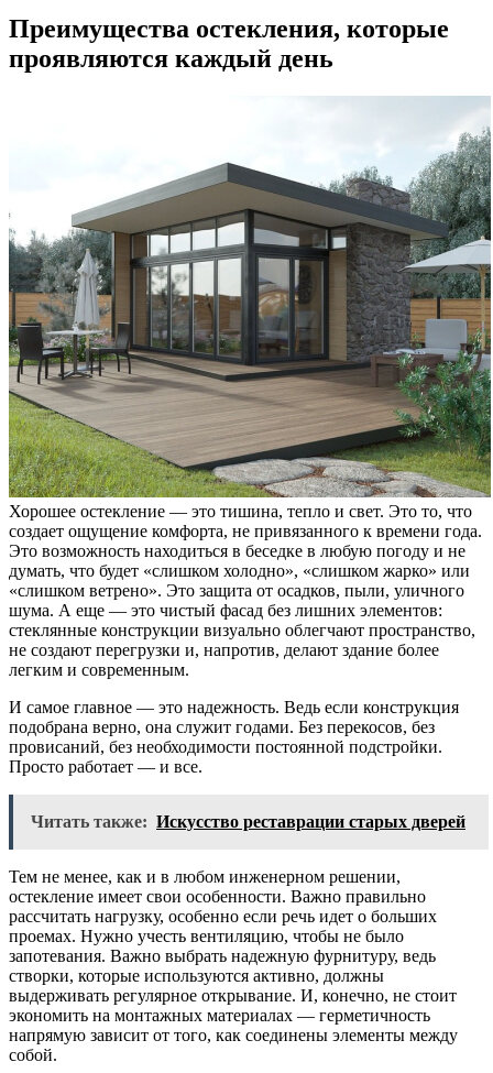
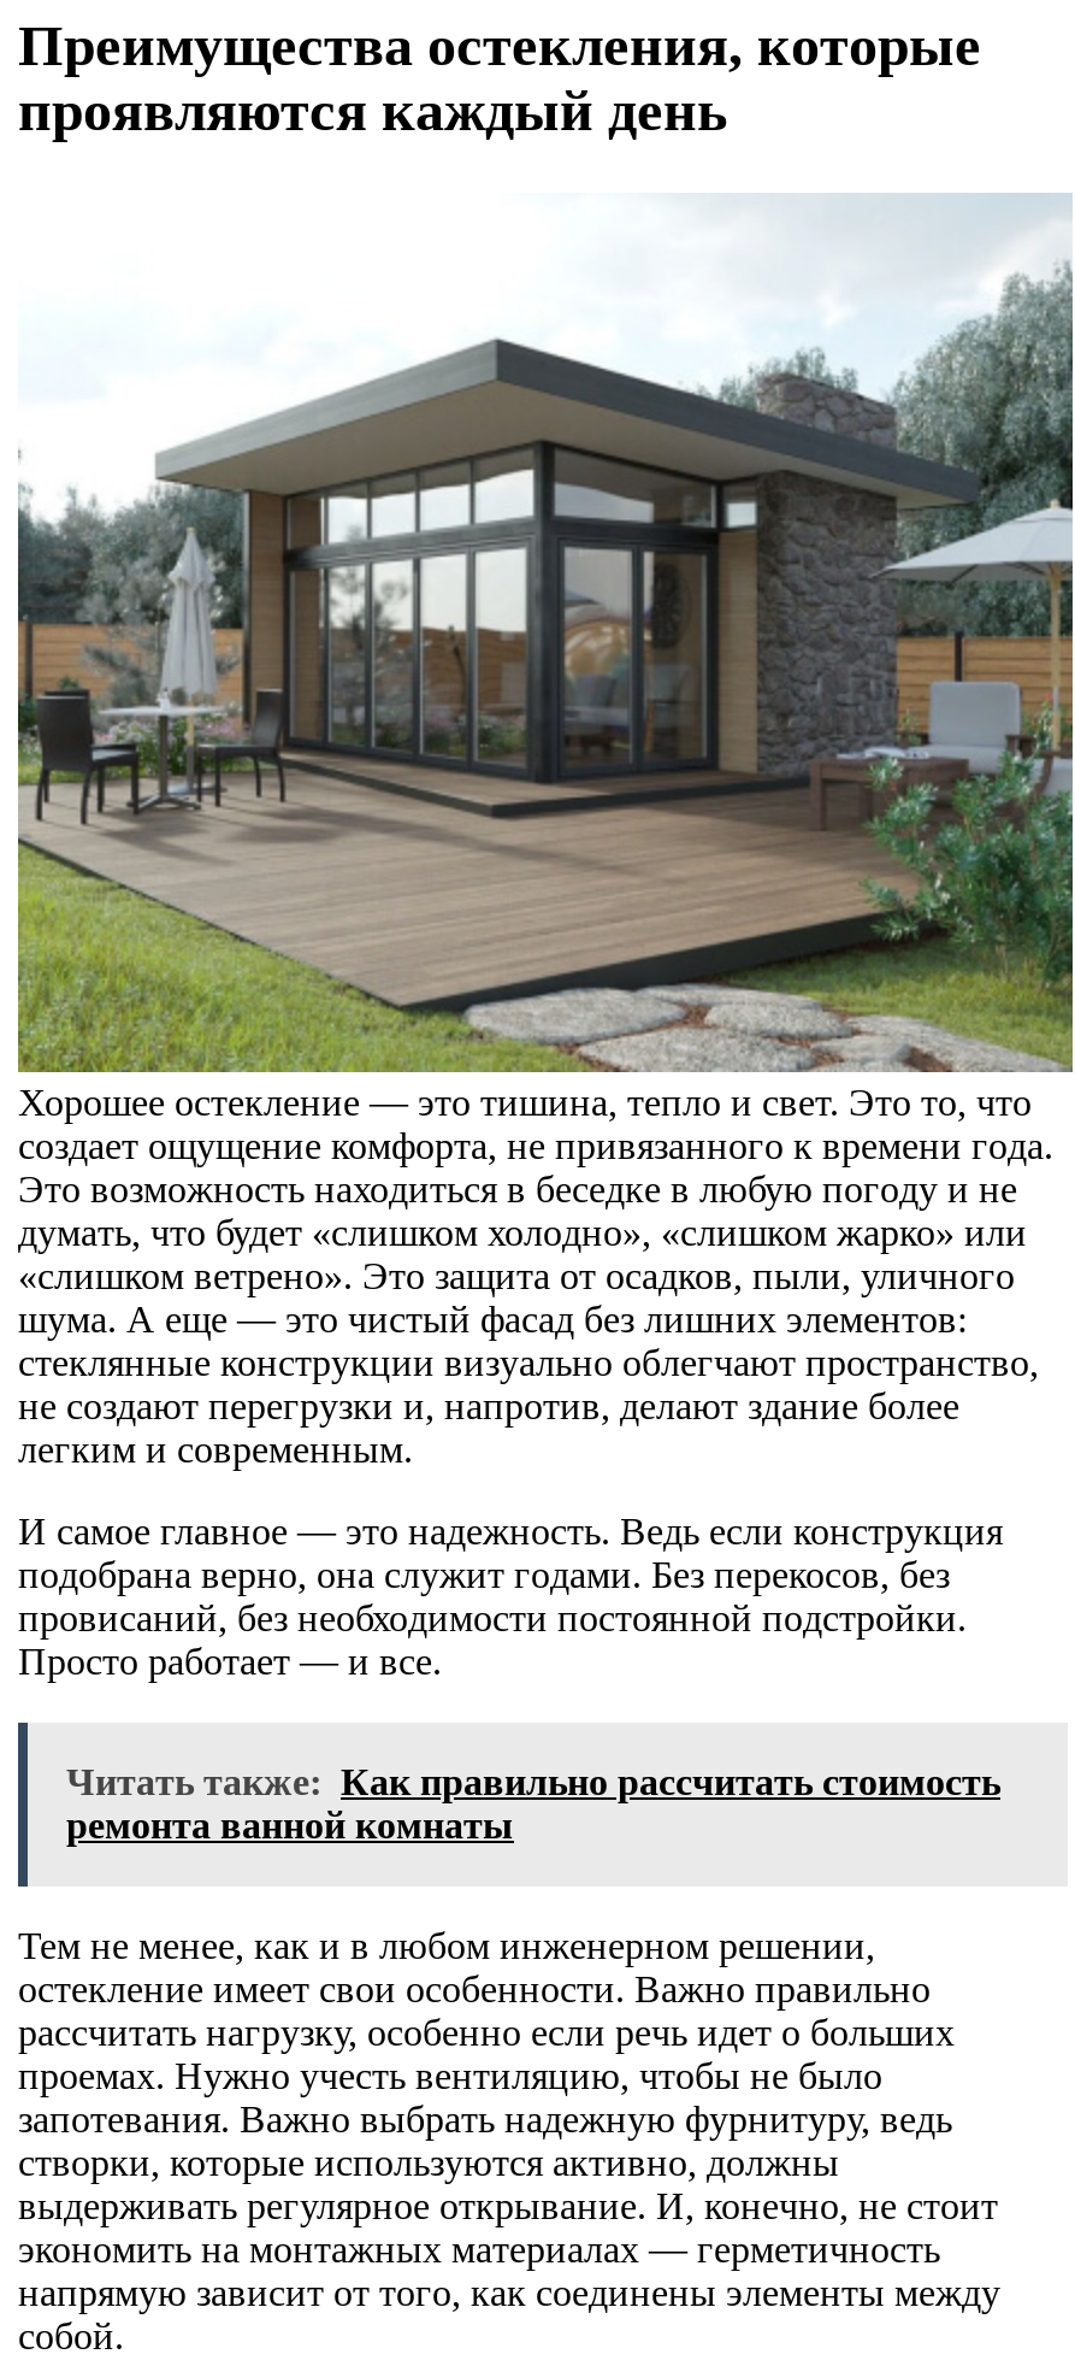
- Читать также: Искусство реставрации старых дверей
+ Читать также: Как правильно рассчитать стоимость
+ ремонта ванной комнаты
